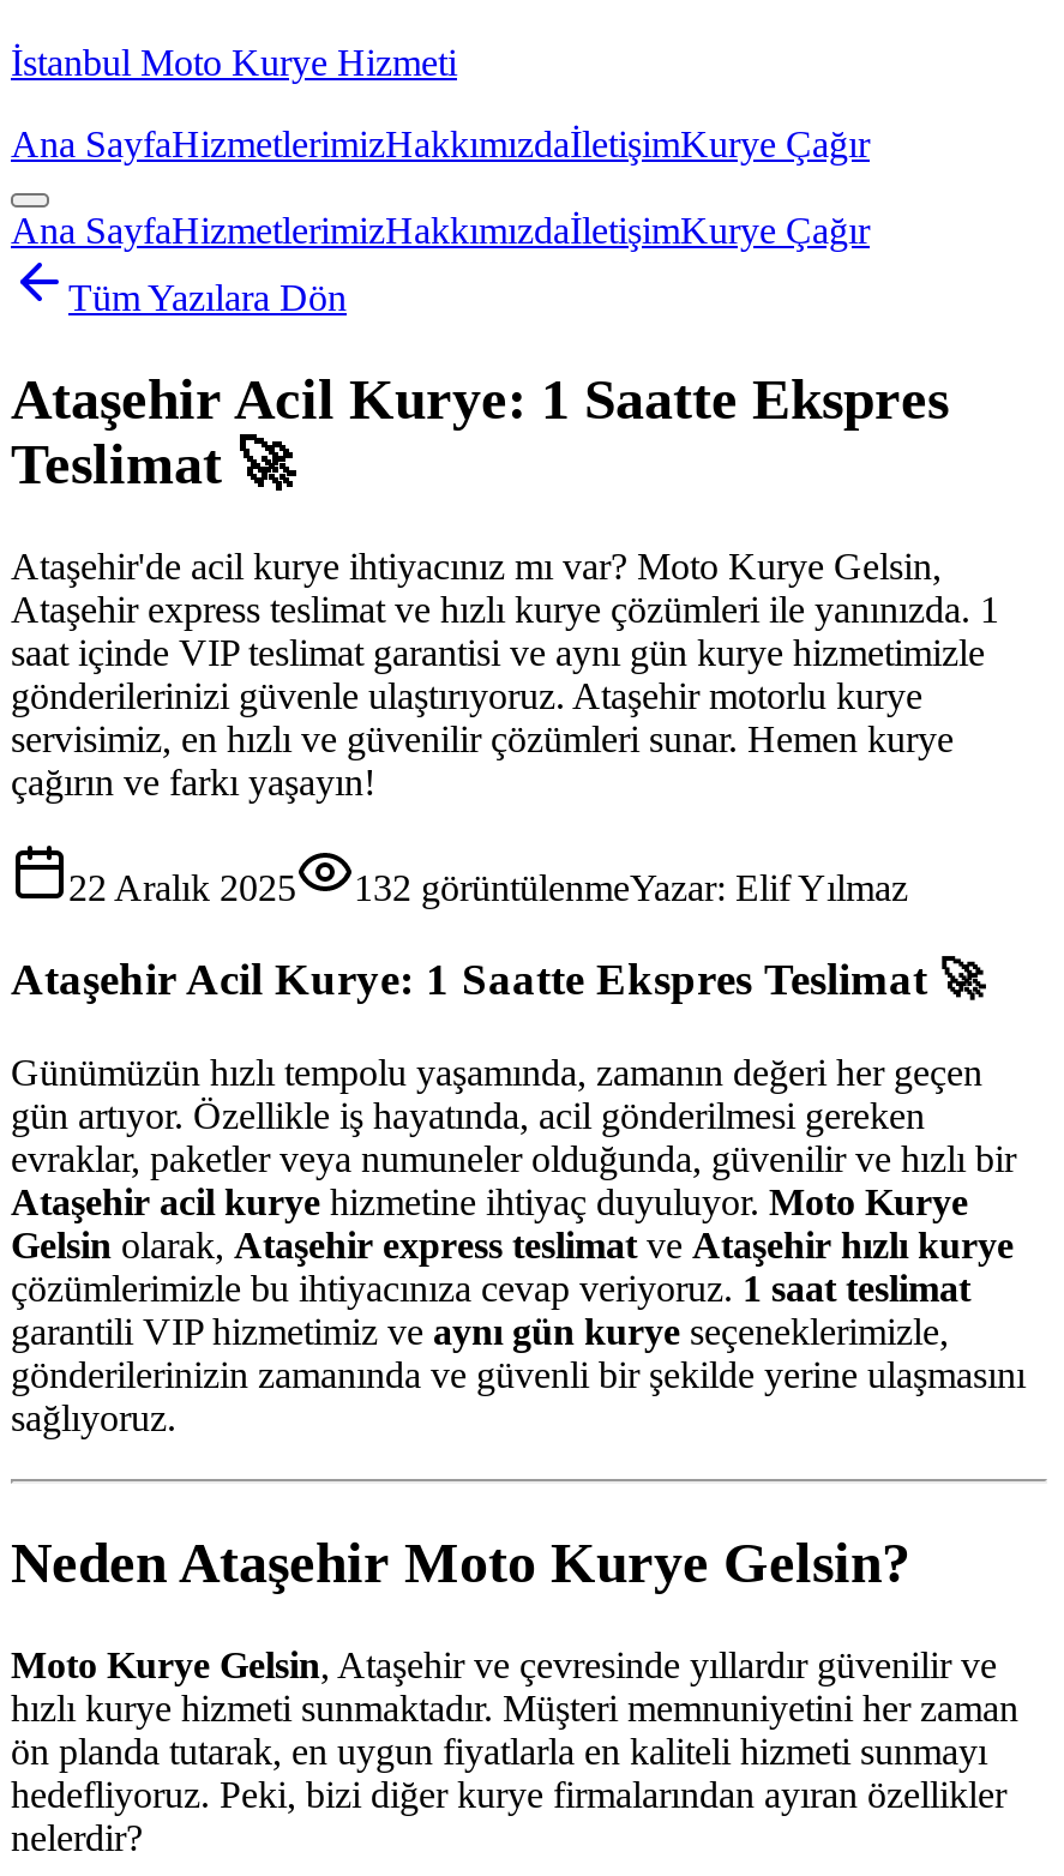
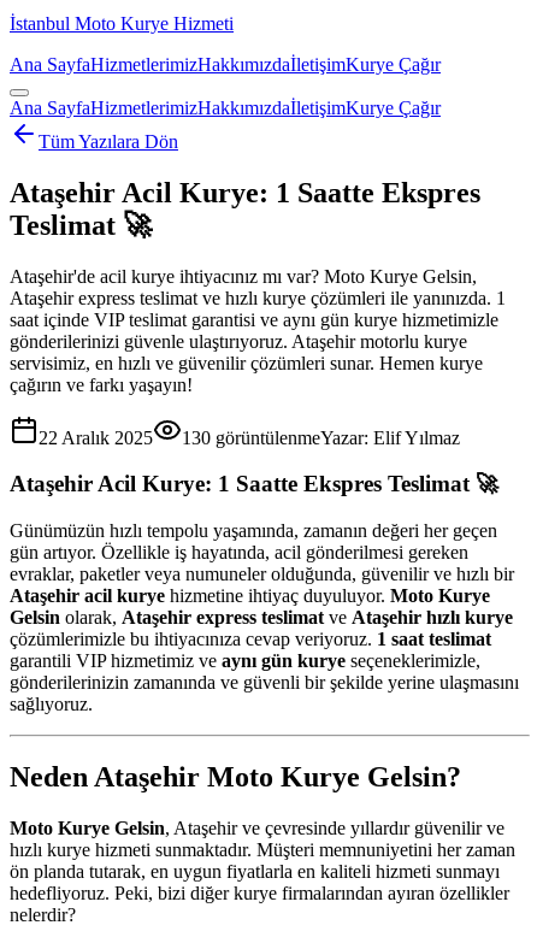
- 132 görüntülenmeYazar: Elif Yılmaz
+ 130 görüntülenmeYazar: Elif Yılmaz
